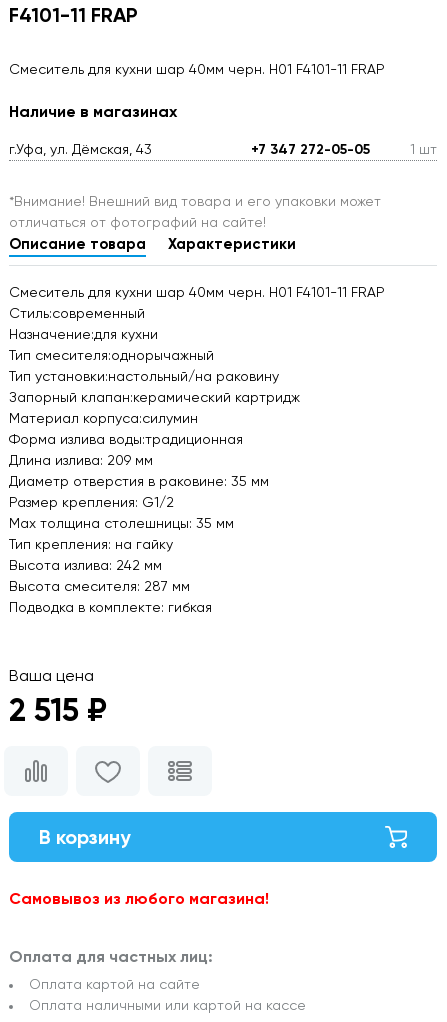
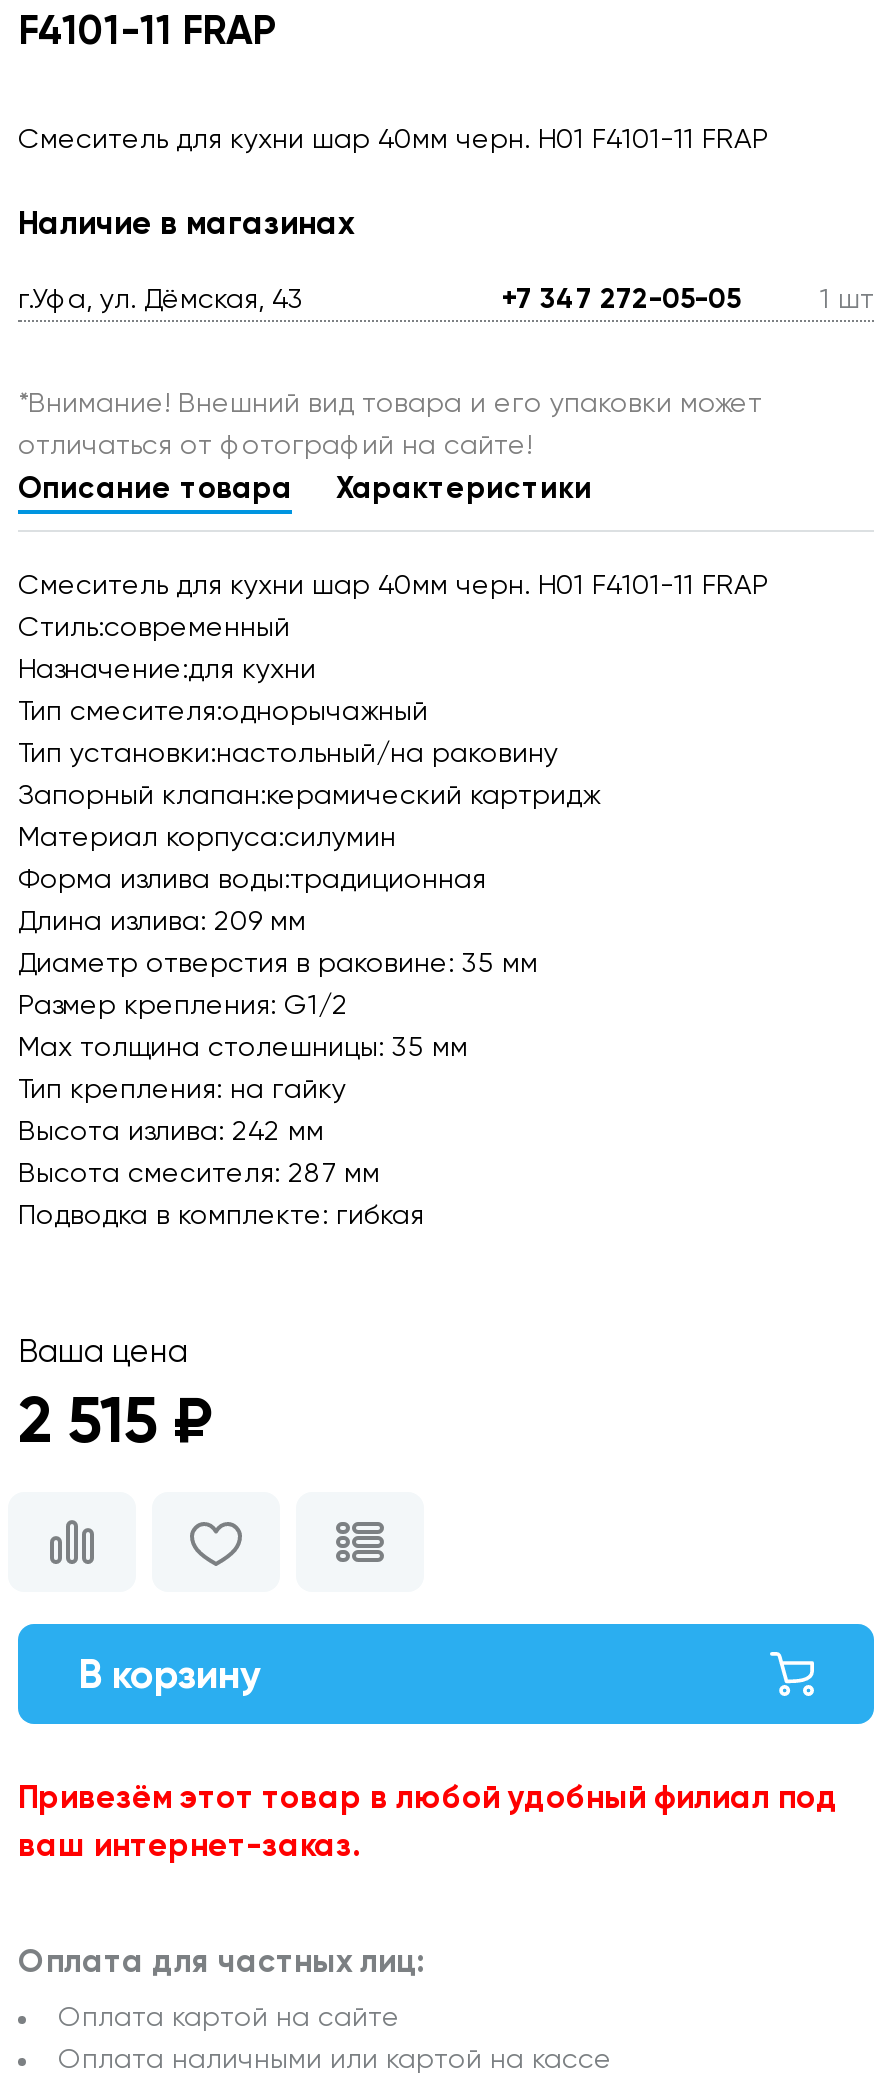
- Самовывоз из любого магазина!
+ Привезём этот товар в любой удобный филиал под
+ ваш интернет-заказ.
